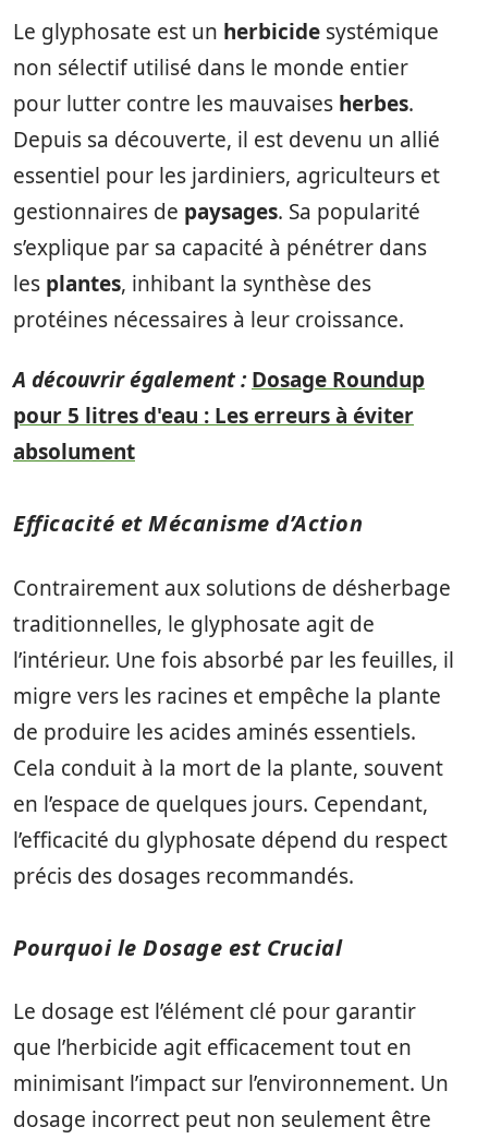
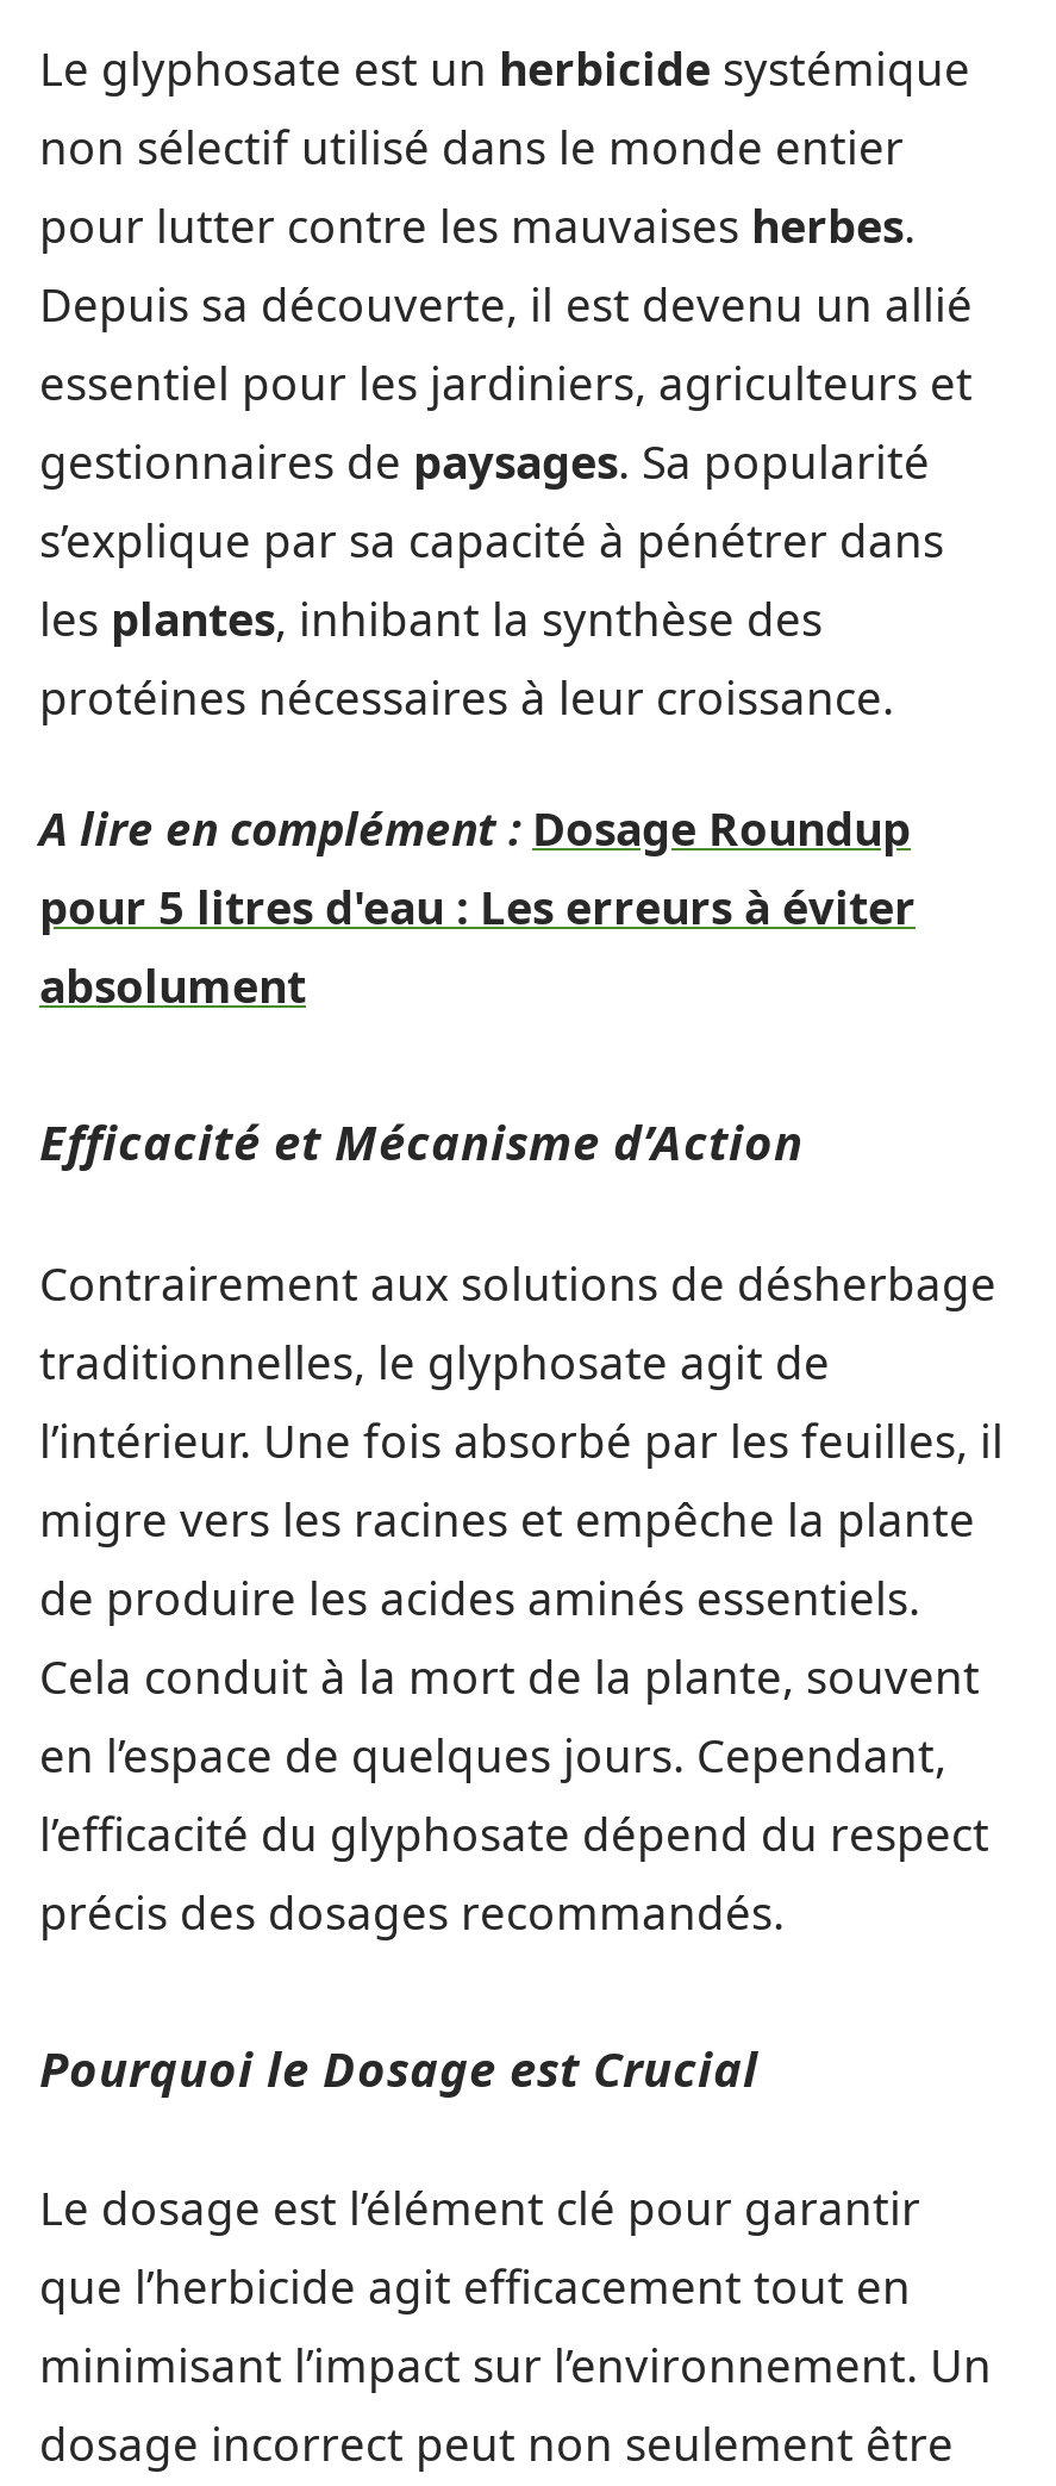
- A découvrir également : Dosage Roundup
+ A lire en complément : Dosage Roundup
